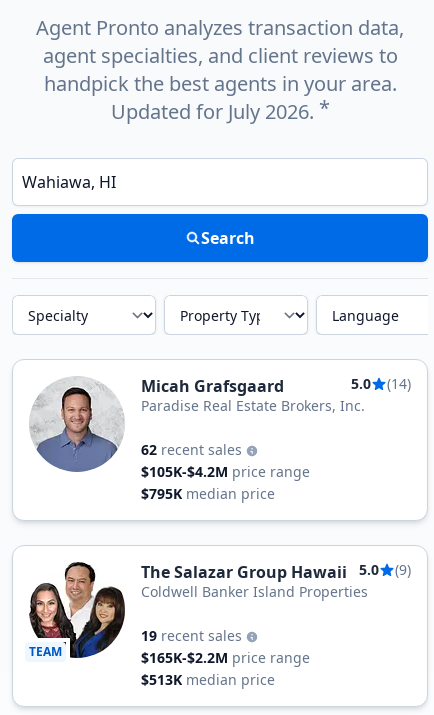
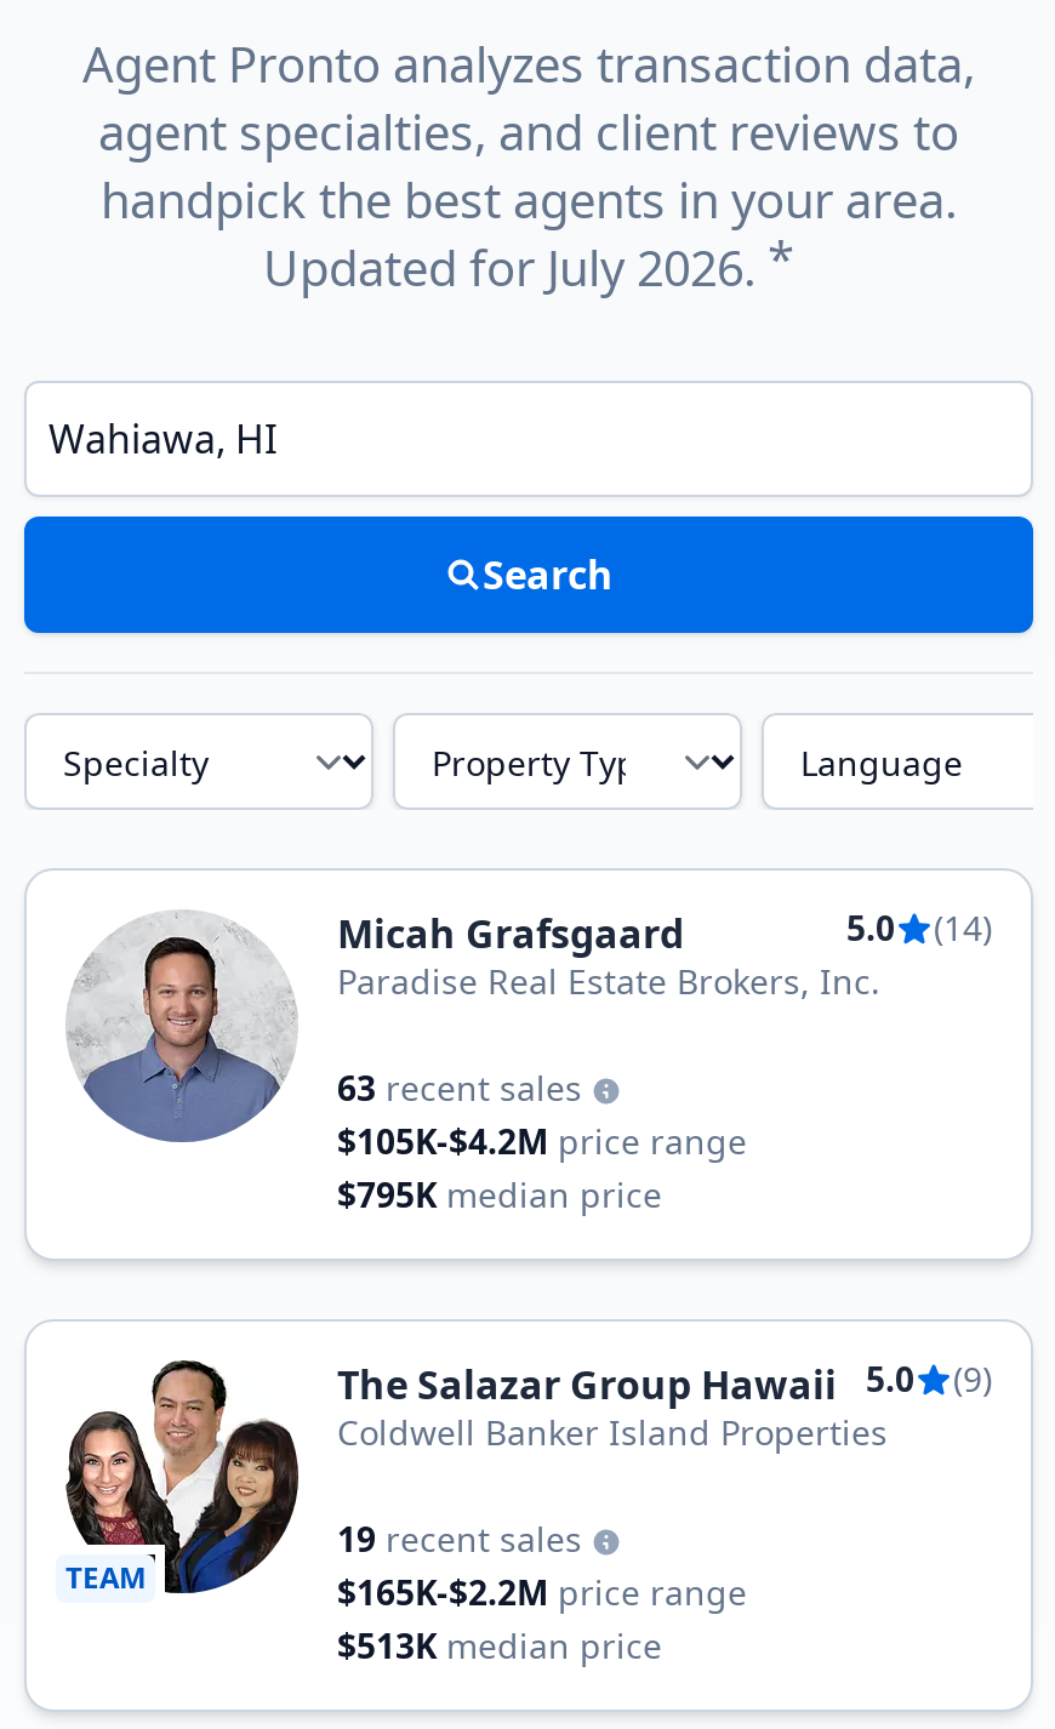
- 62 recent sales
+ 63 recent sales
